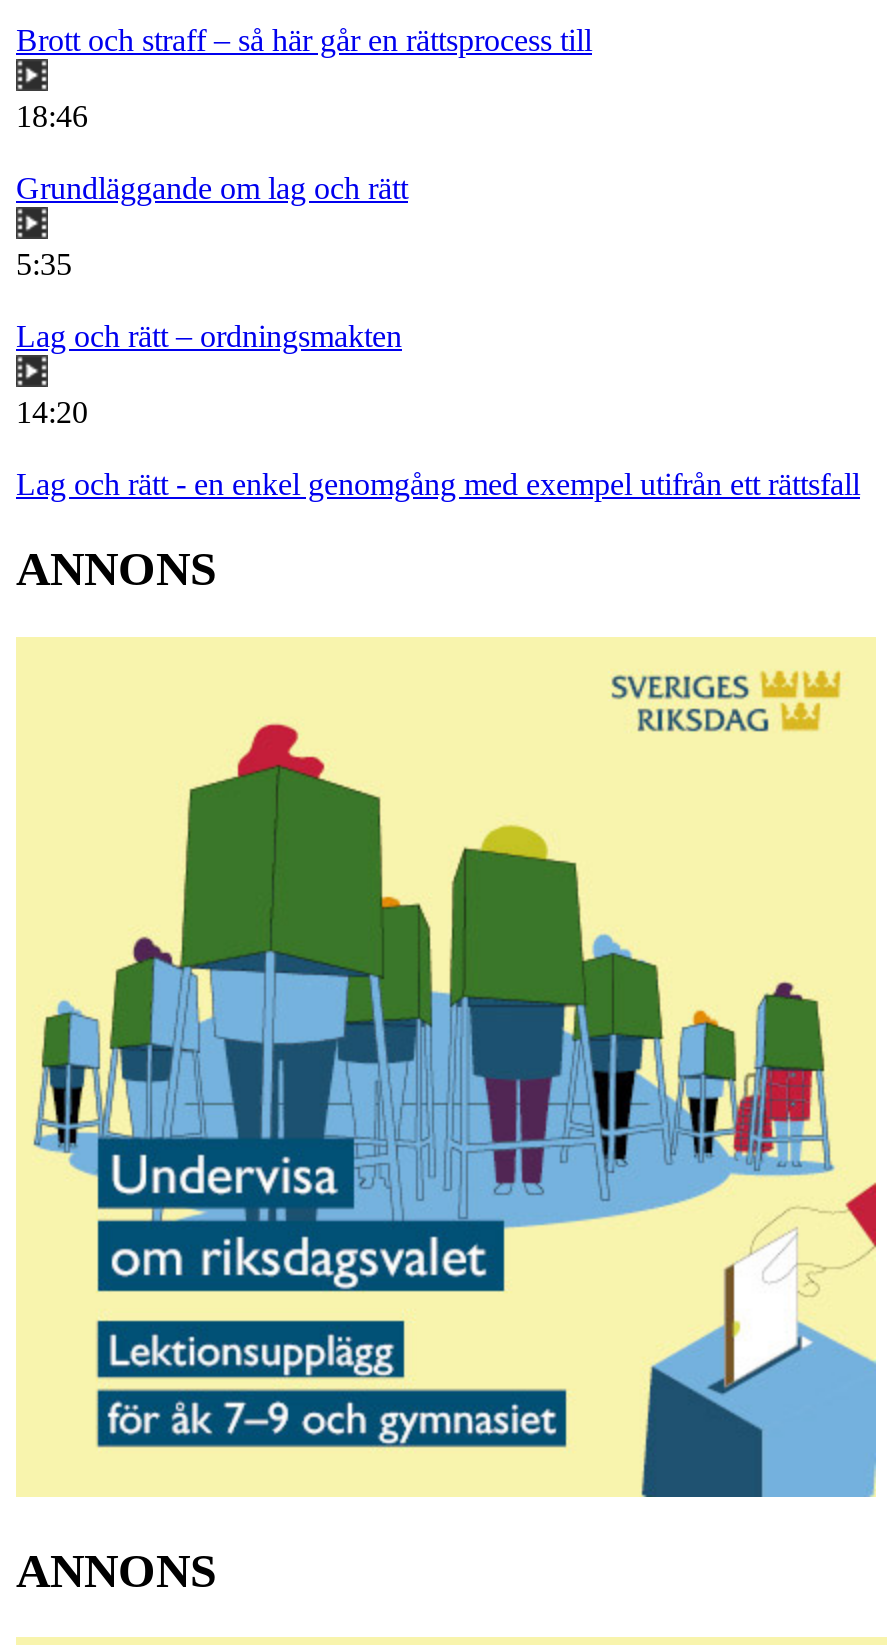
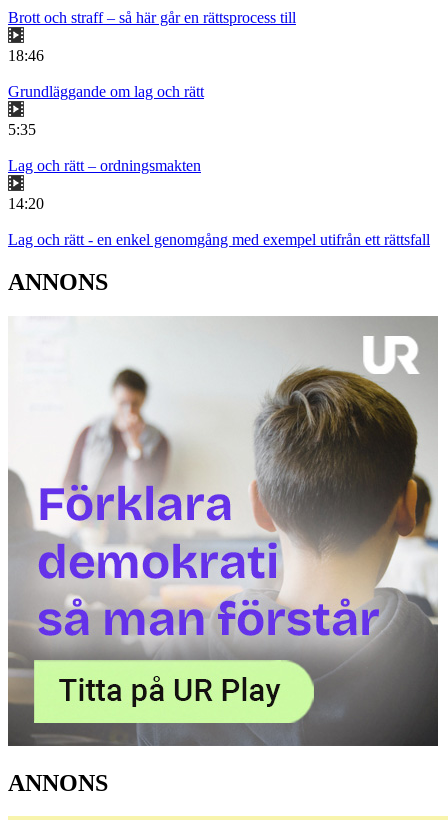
- [image]
+ [image]
